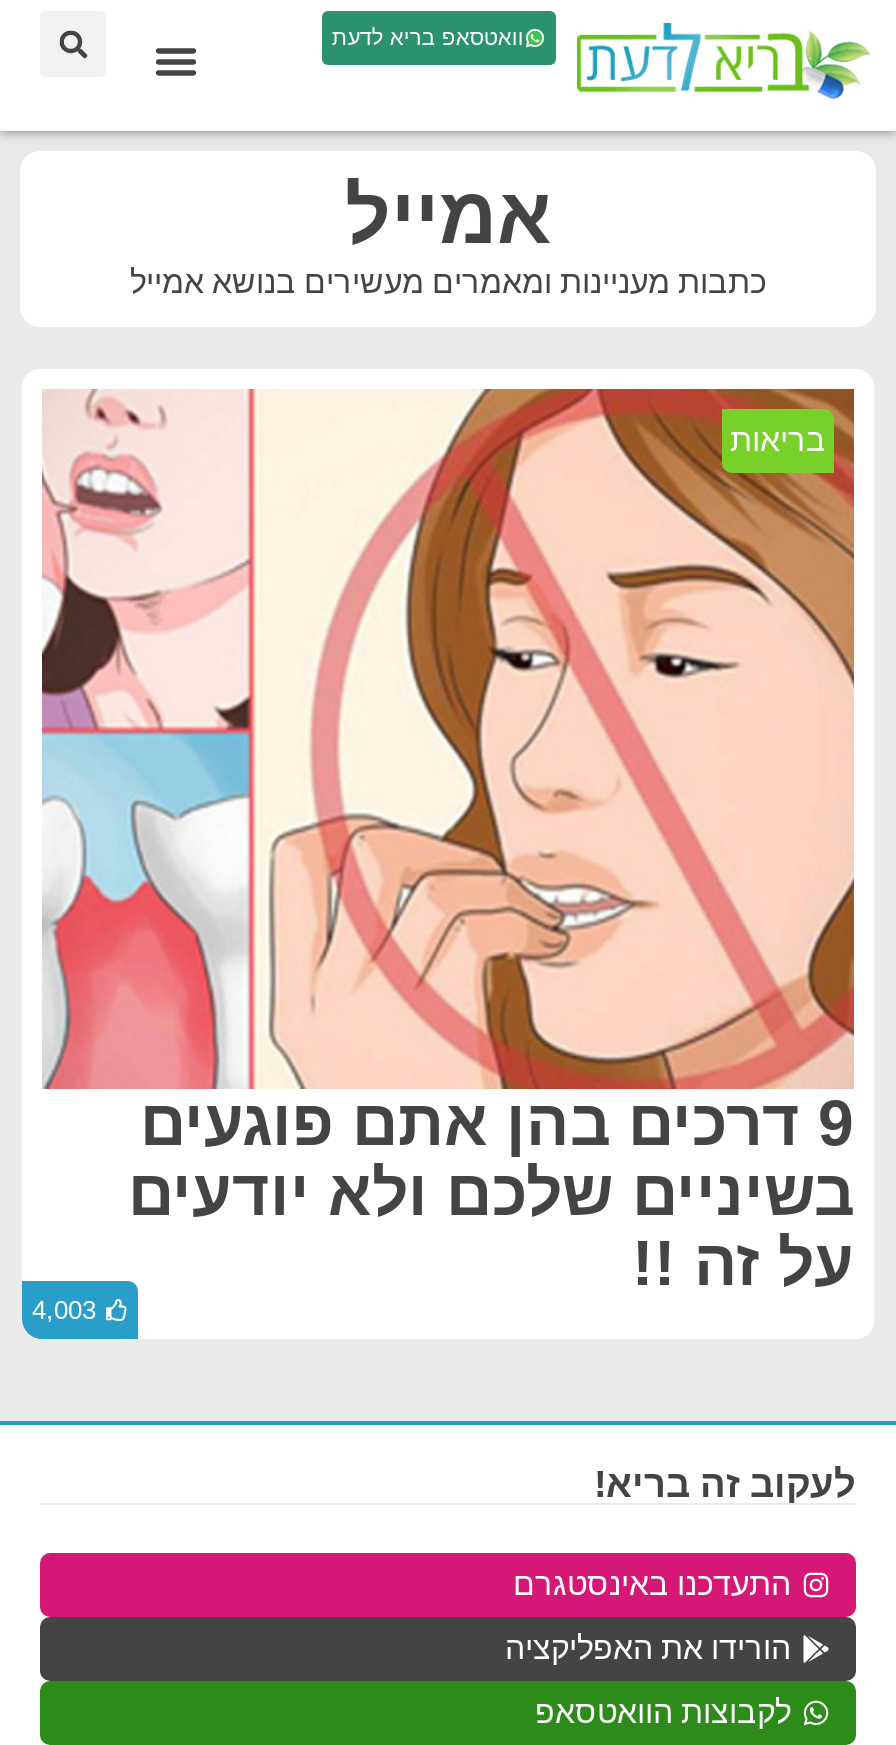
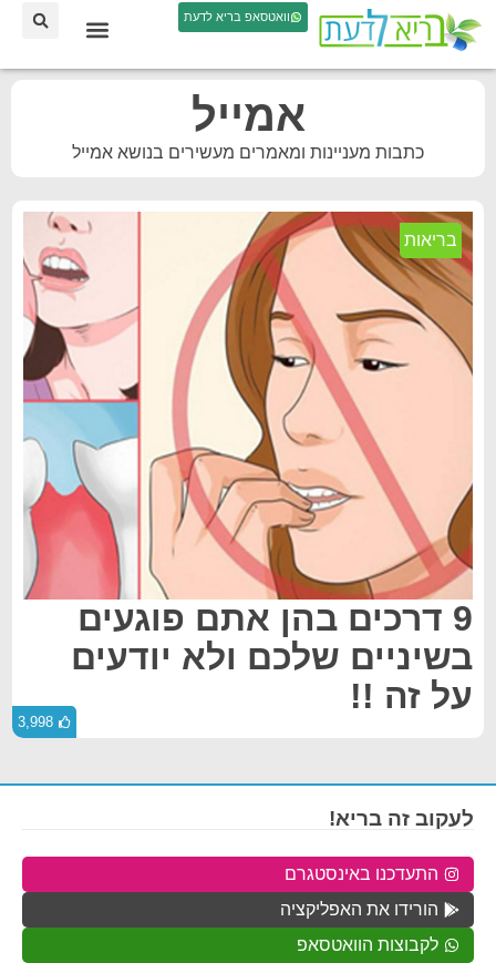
- 4,003
+ 3,998
